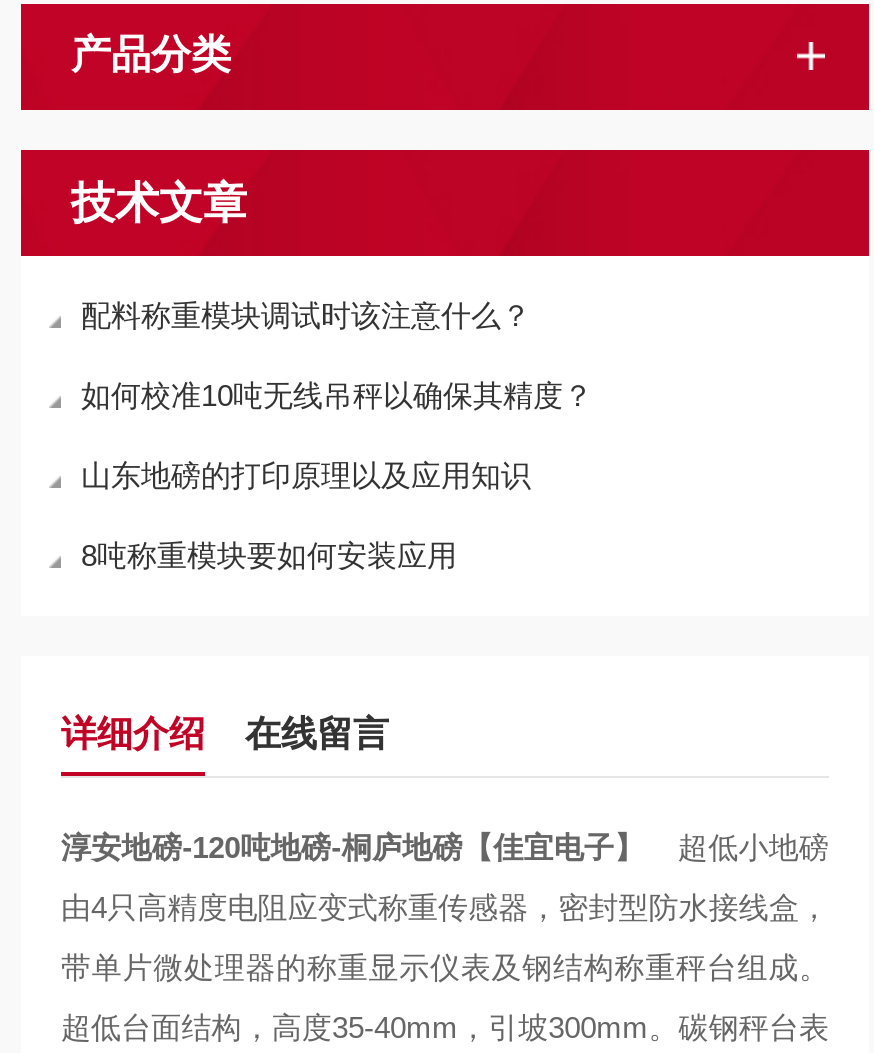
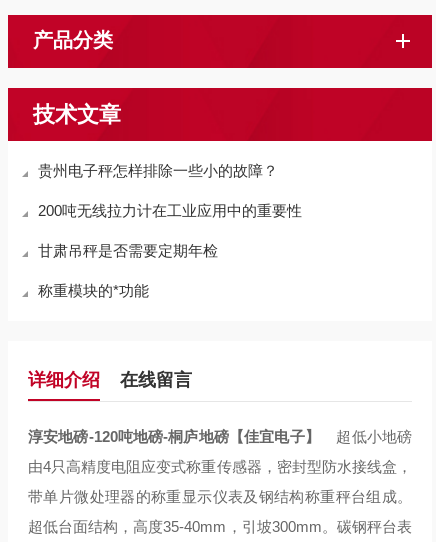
- 配料称重模块调试时该注意什么？
+ 贵州电子秤怎样排除一些小的故障？

- 如何校准10吨无线吊秤以确保其精度？
+ 200吨无线拉力计在工业应用中的重要性

- 山东地磅的打印原理以及应用知识
+ 甘肃吊秤是否需要定期年检

- 8吨称重模块要如何安装应用
+ 称重模块的*功能
